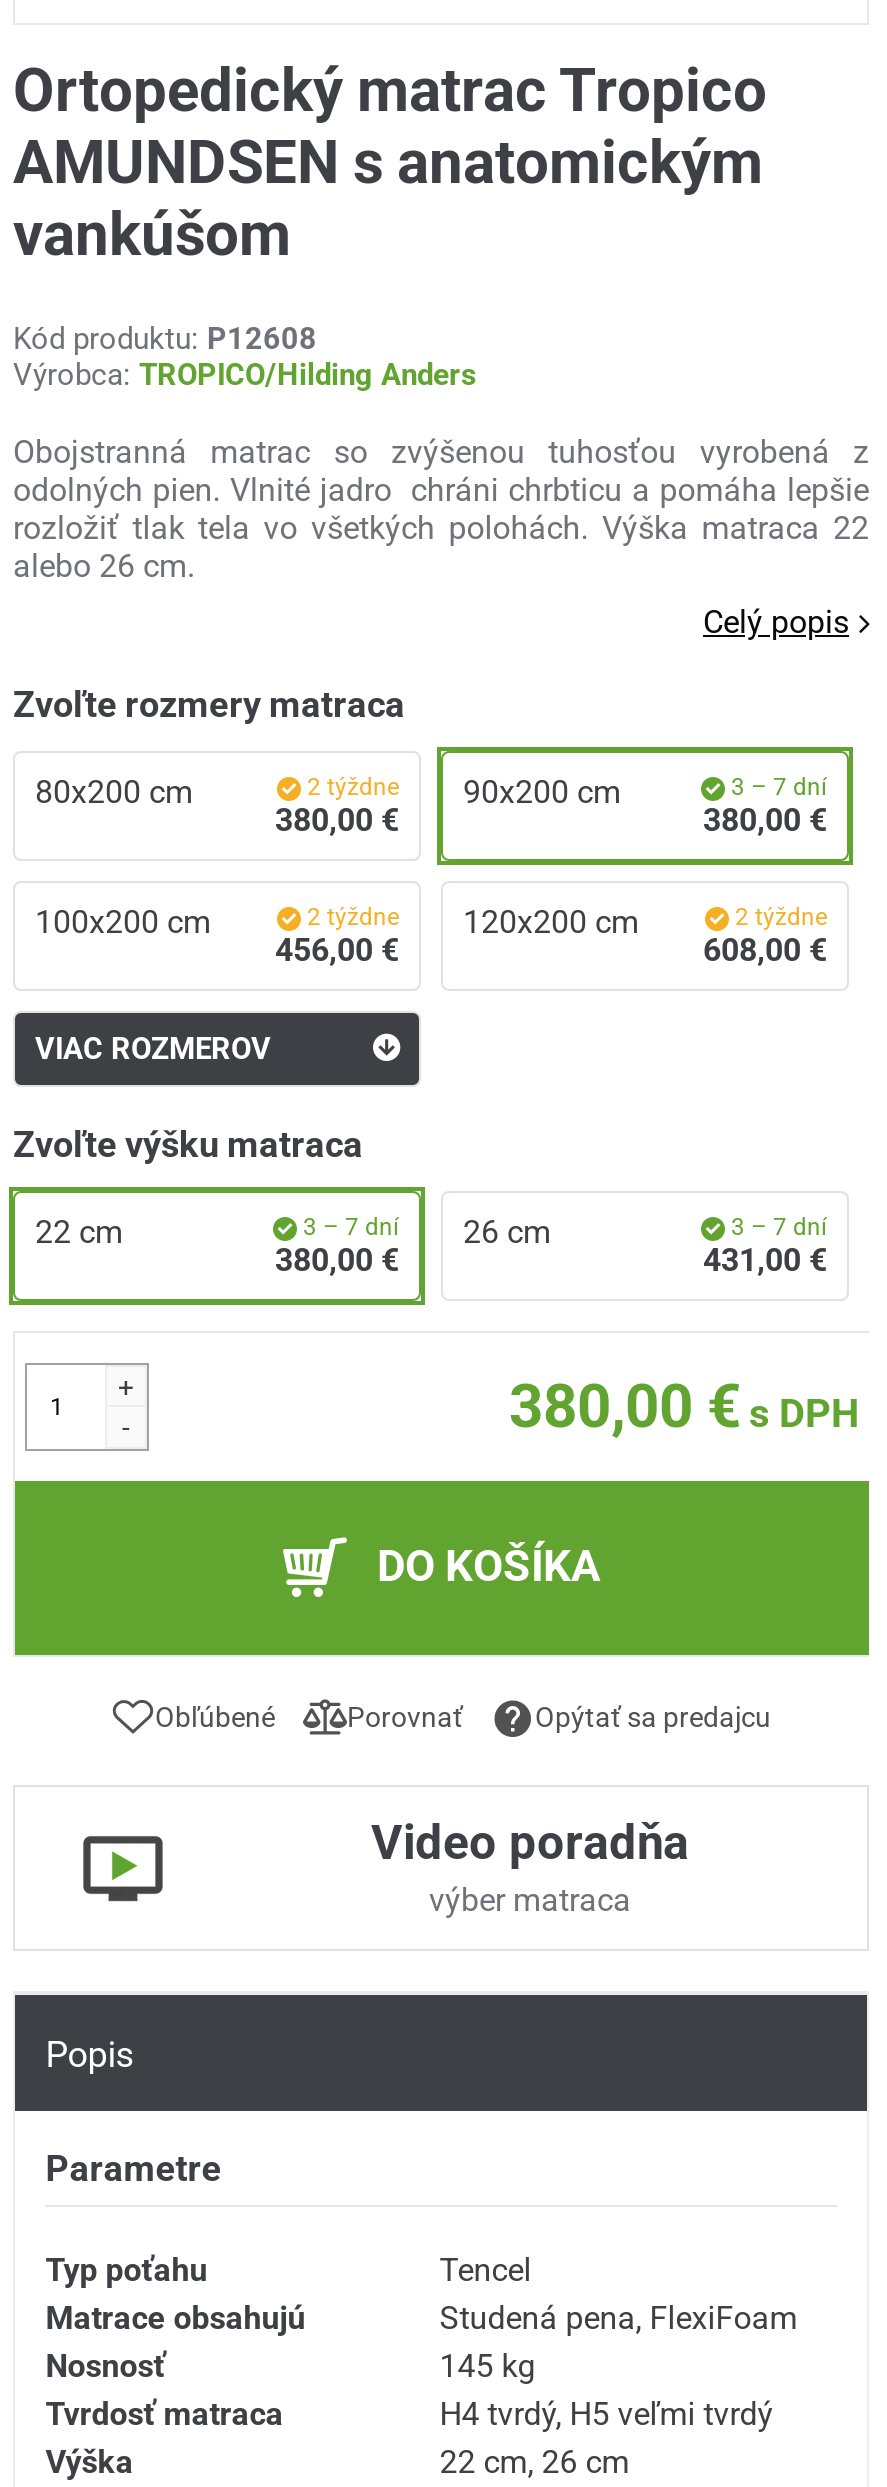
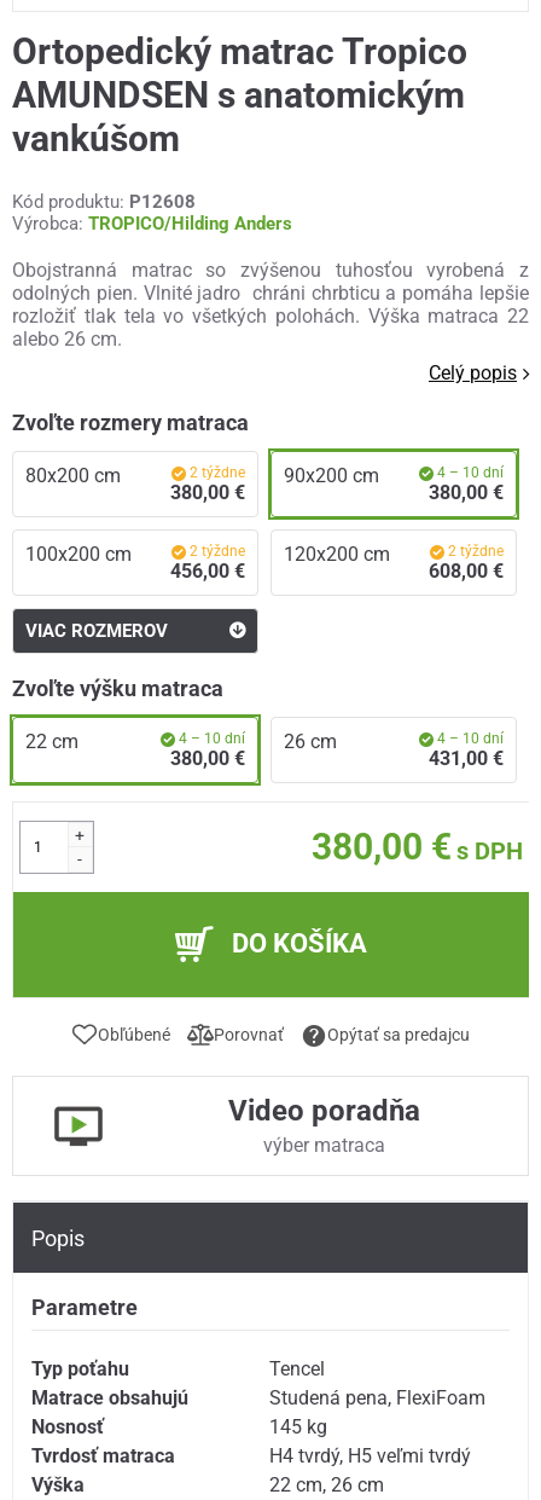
- 3 – 7 dní
+ 4 – 10 dní

- 3 – 7 dní
+ 4 – 10 dní

- 3 – 7 dní
+ 4 – 10 dní
